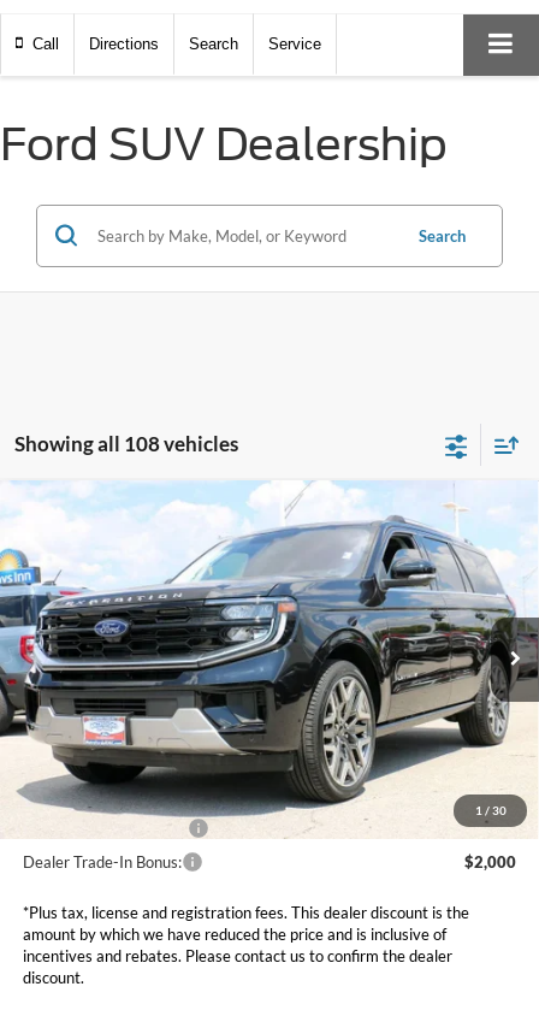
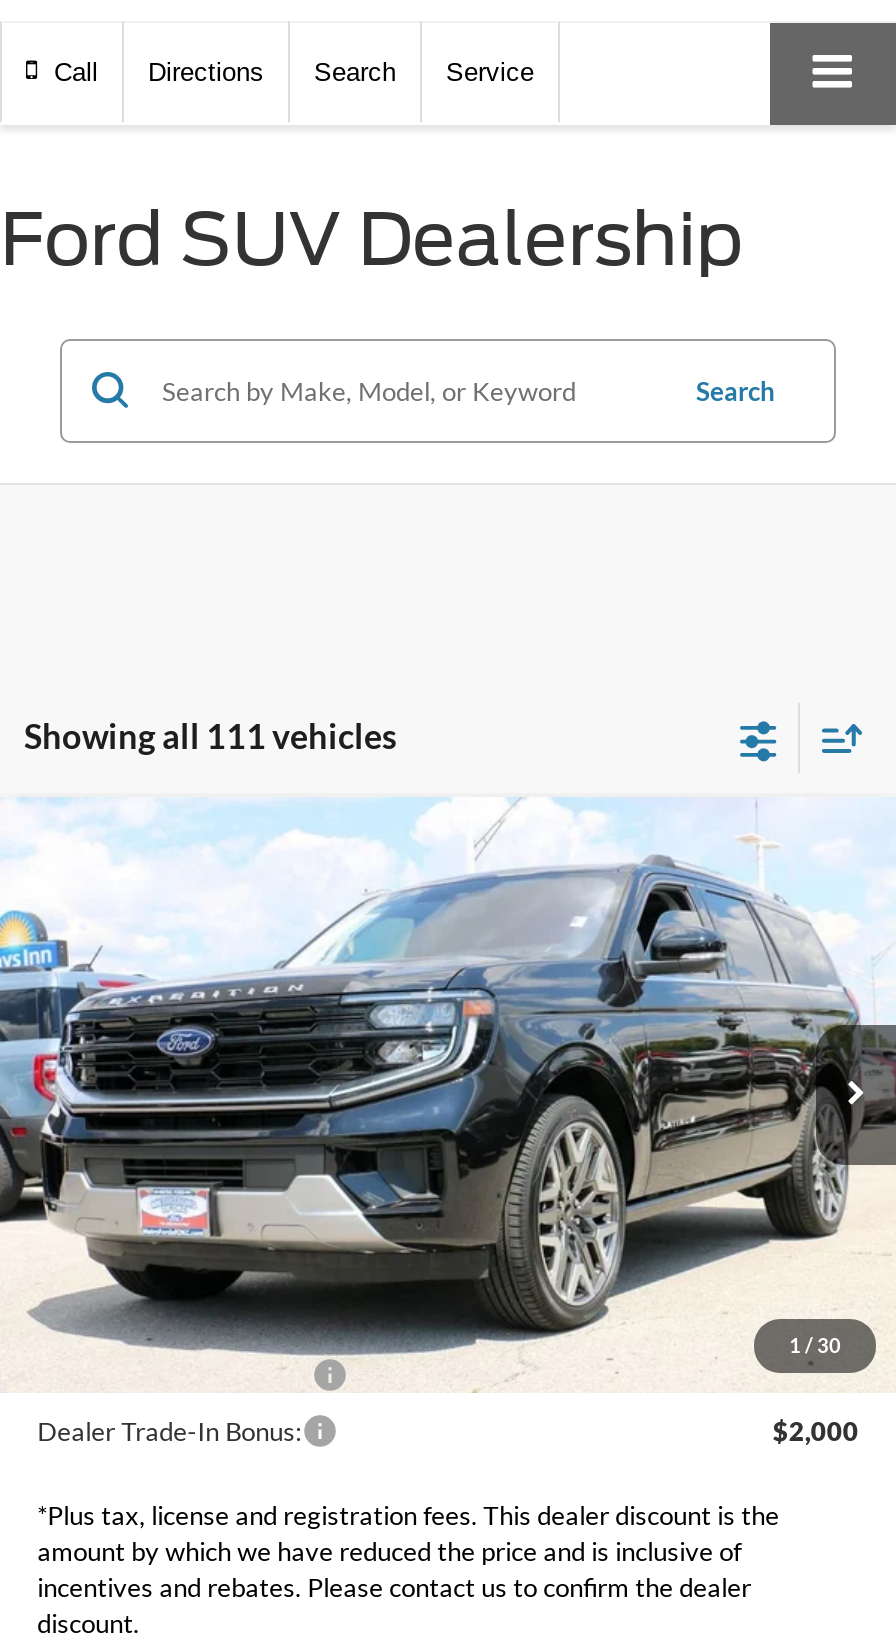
- Showing all 108 vehicles
+ Showing all 111 vehicles
